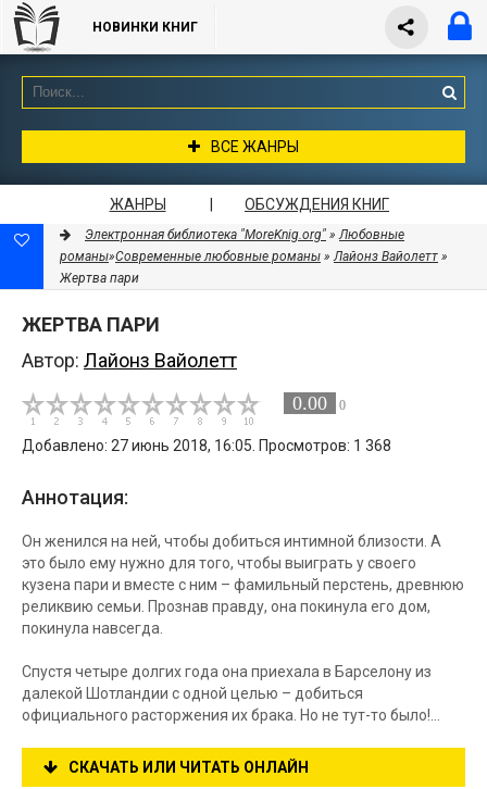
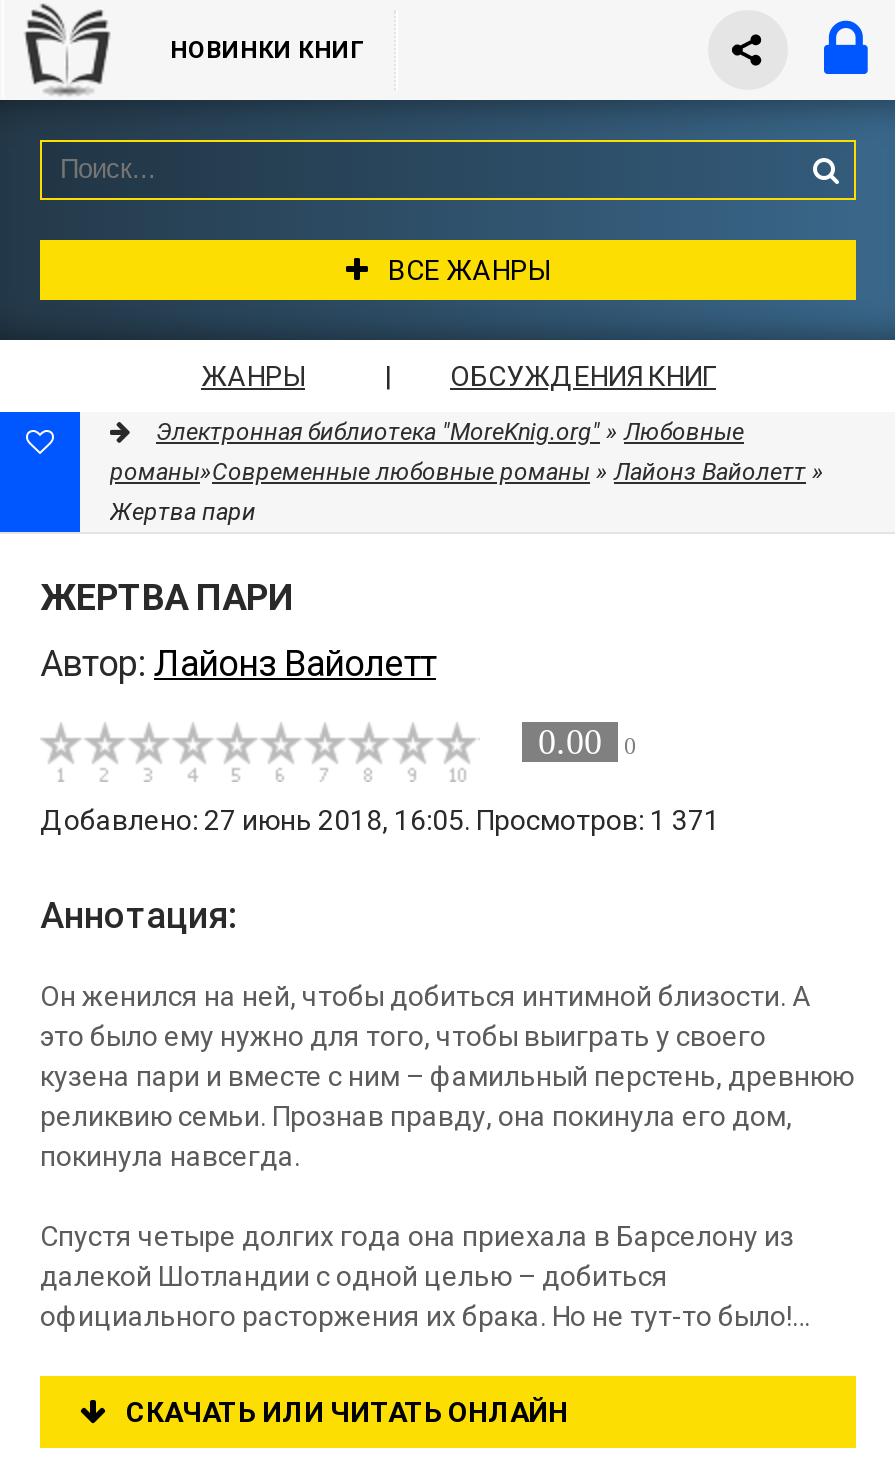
- Добавлено: 27 июнь 2018, 16:05. Просмотров: 1 368
+ Добавлено: 27 июнь 2018, 16:05. Просмотров: 1 371
